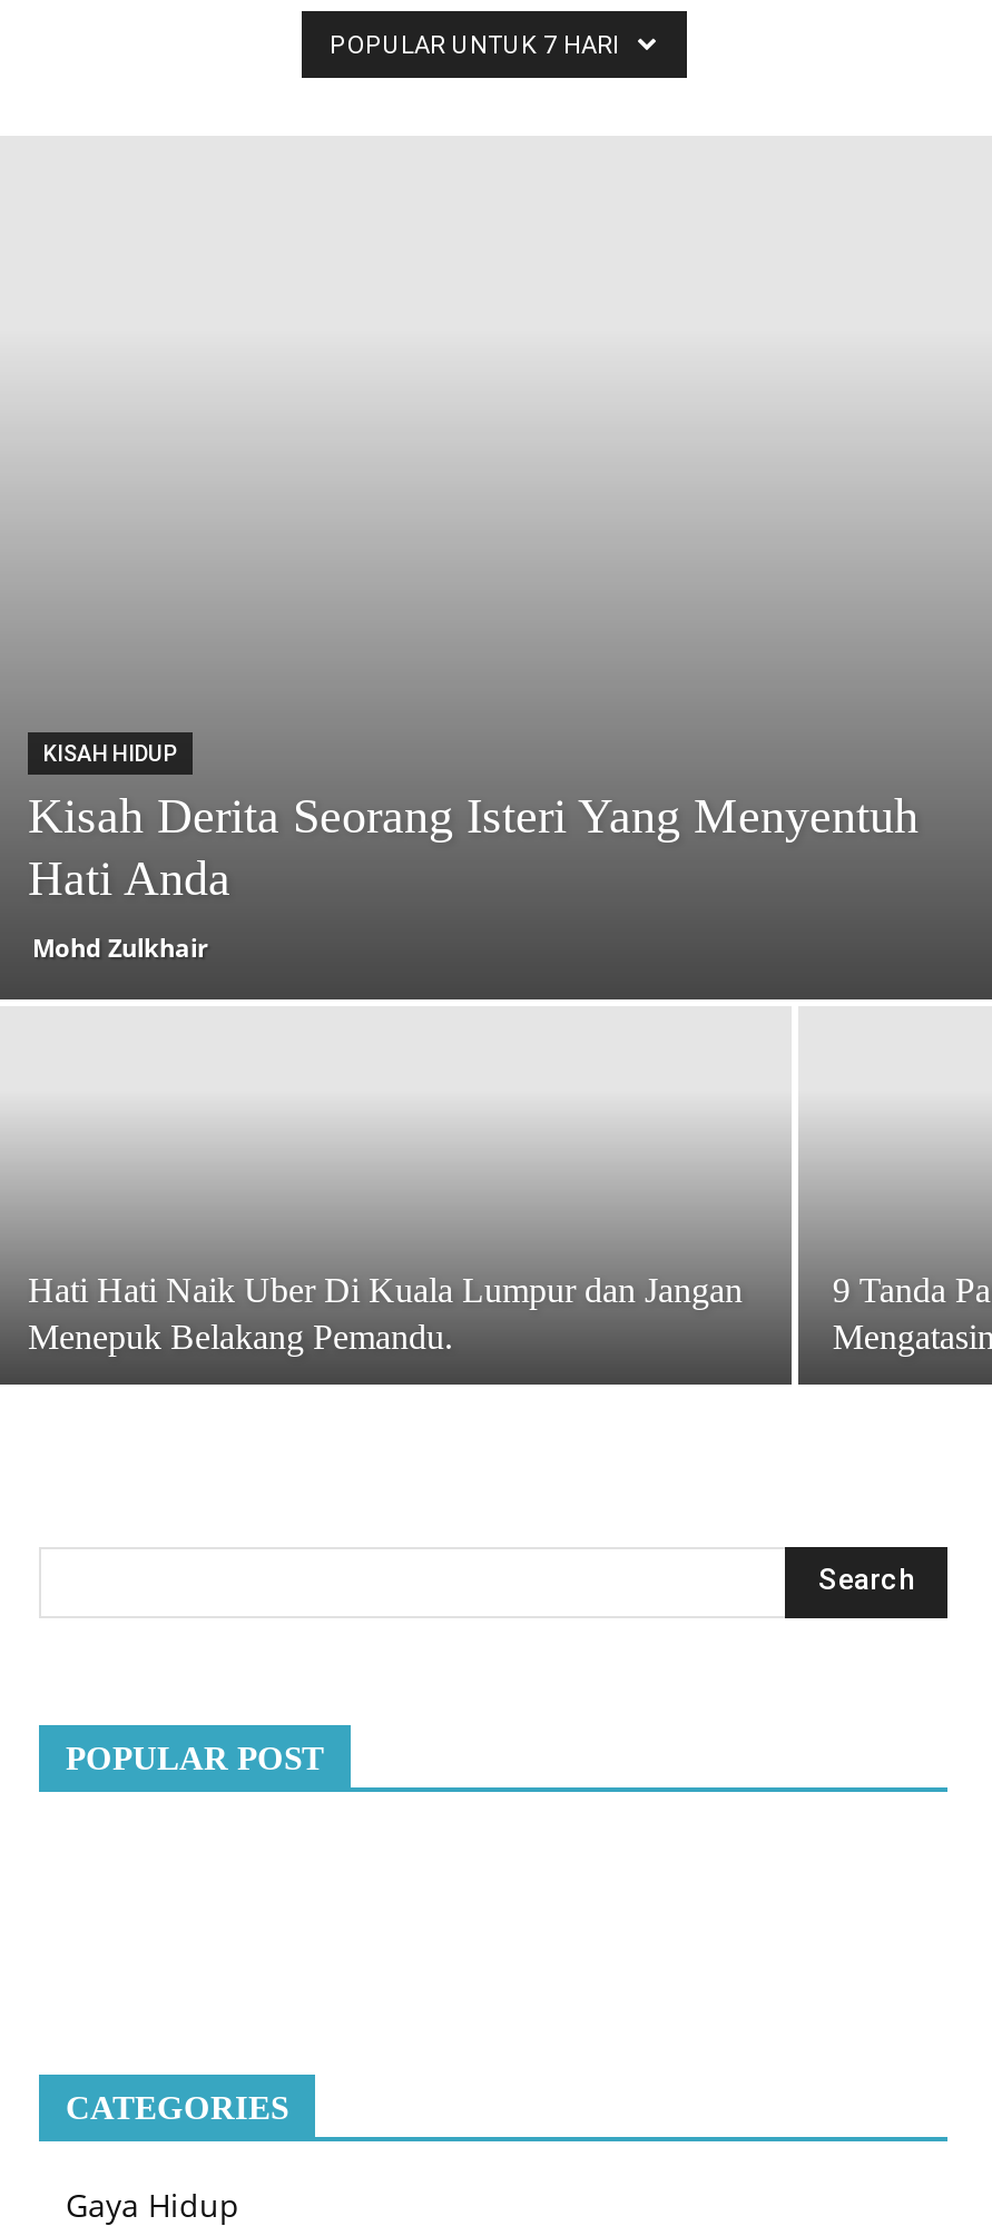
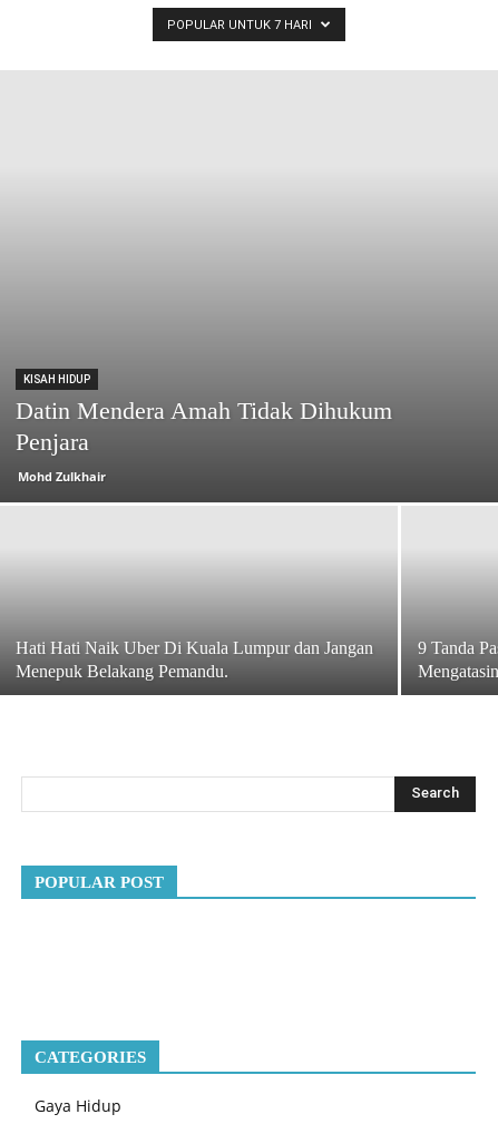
- Kisah Derita Seorang Isteri Yang Menyentuh
- Hati Anda
+ Datin Mendera Amah Tidak Dihukum
+ Penjara
